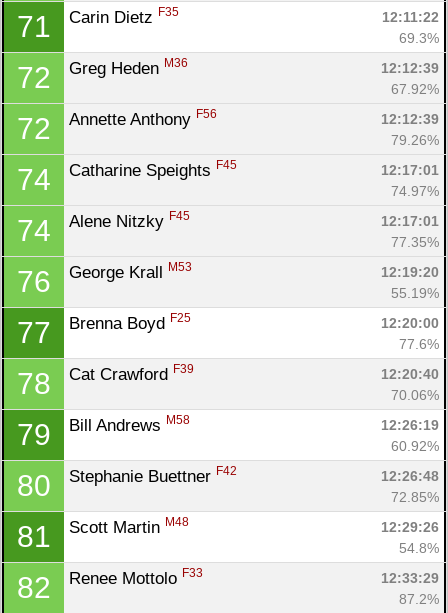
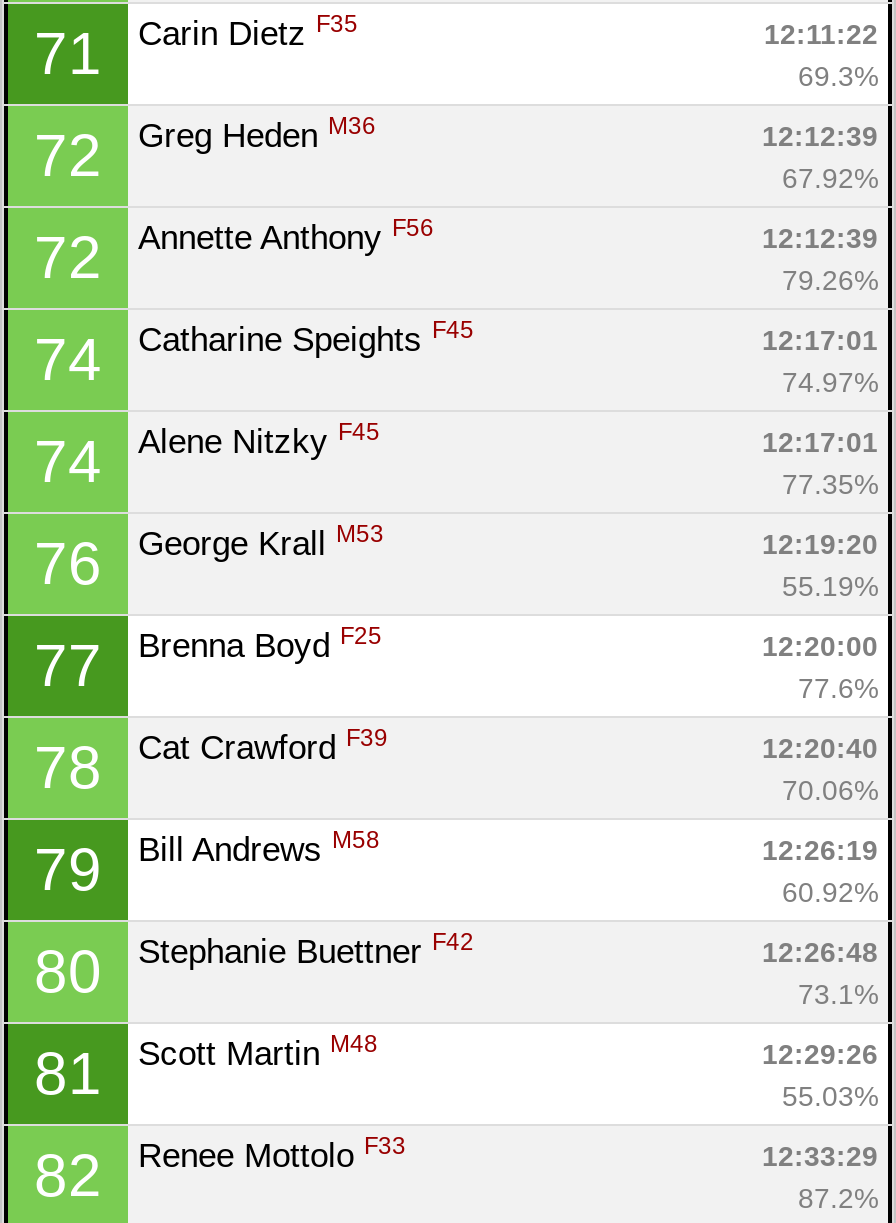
- 72.85%
+ 73.1%

- 54.8%
+ 55.03%
